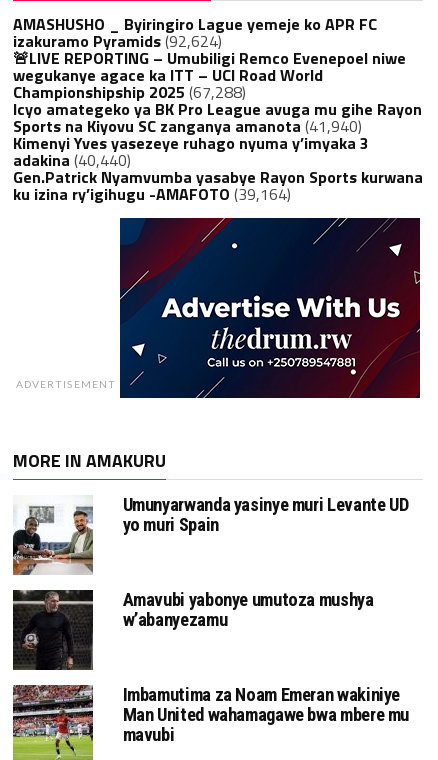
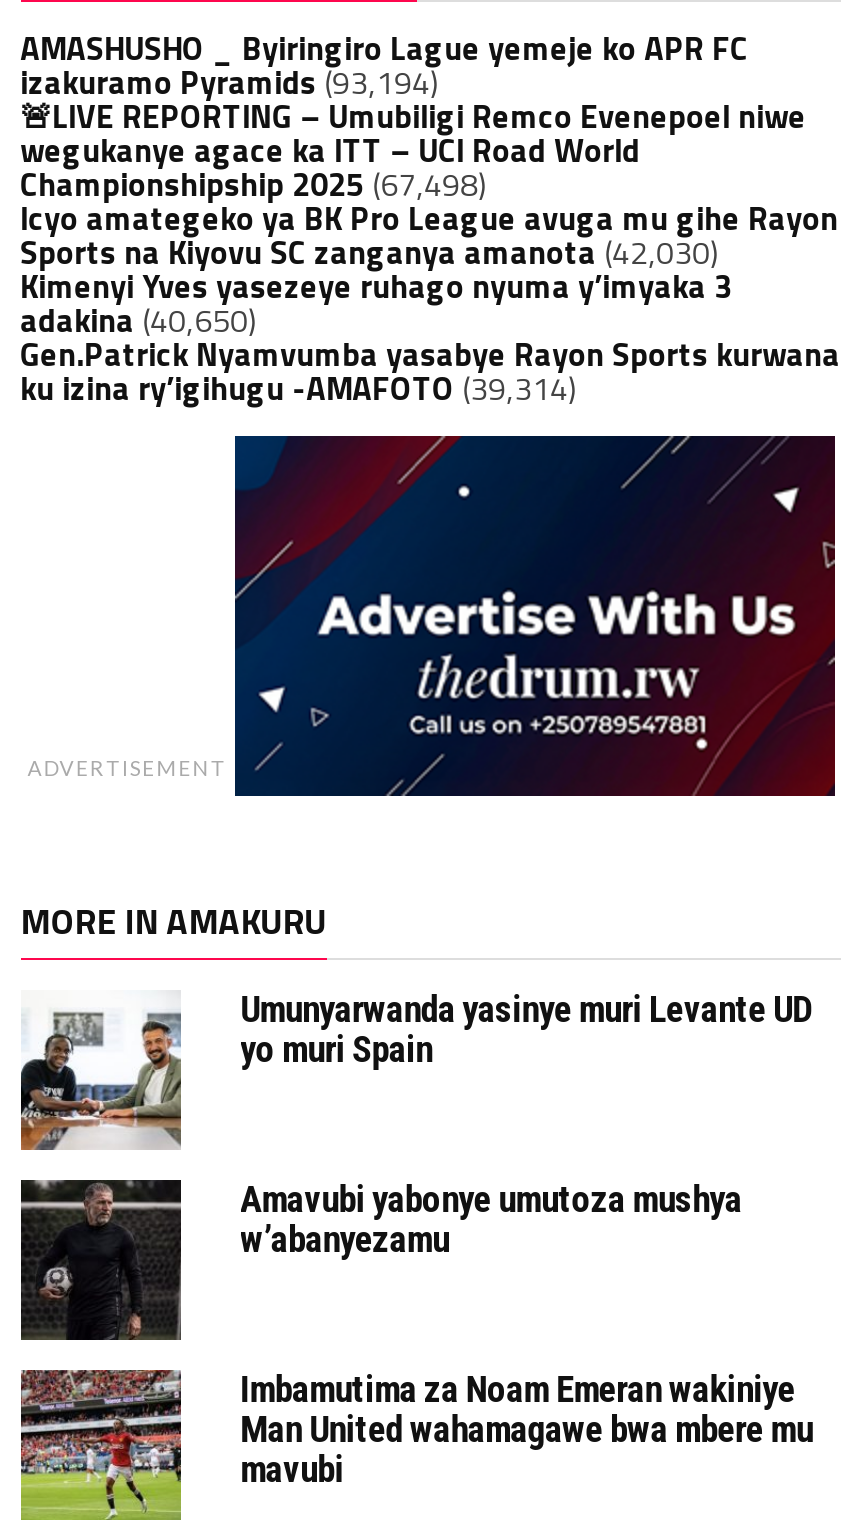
- izakuramo Pyramids (92,624)
+ izakuramo Pyramids (93,194)

- Championshipship 2025 (67,288)
+ Championshipship 2025 (67,498)

- Sports na Kiyovu SC zanganya amanota (41,940)
+ Sports na Kiyovu SC zanganya amanota (42,030)

- adakina (40,440)
+ adakina (40,650)

- ku izina ry’igihugu -AMAFOTO (39,164)
+ ku izina ry’igihugu -AMAFOTO (39,314)
